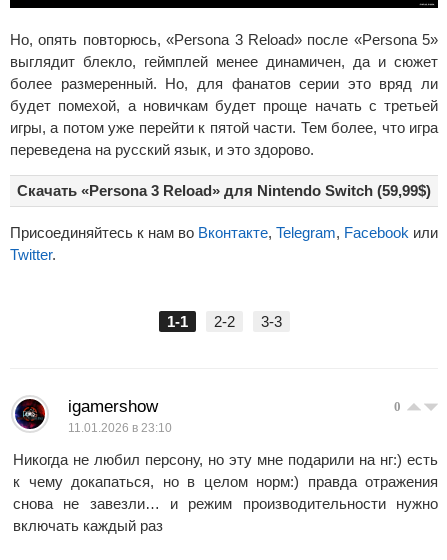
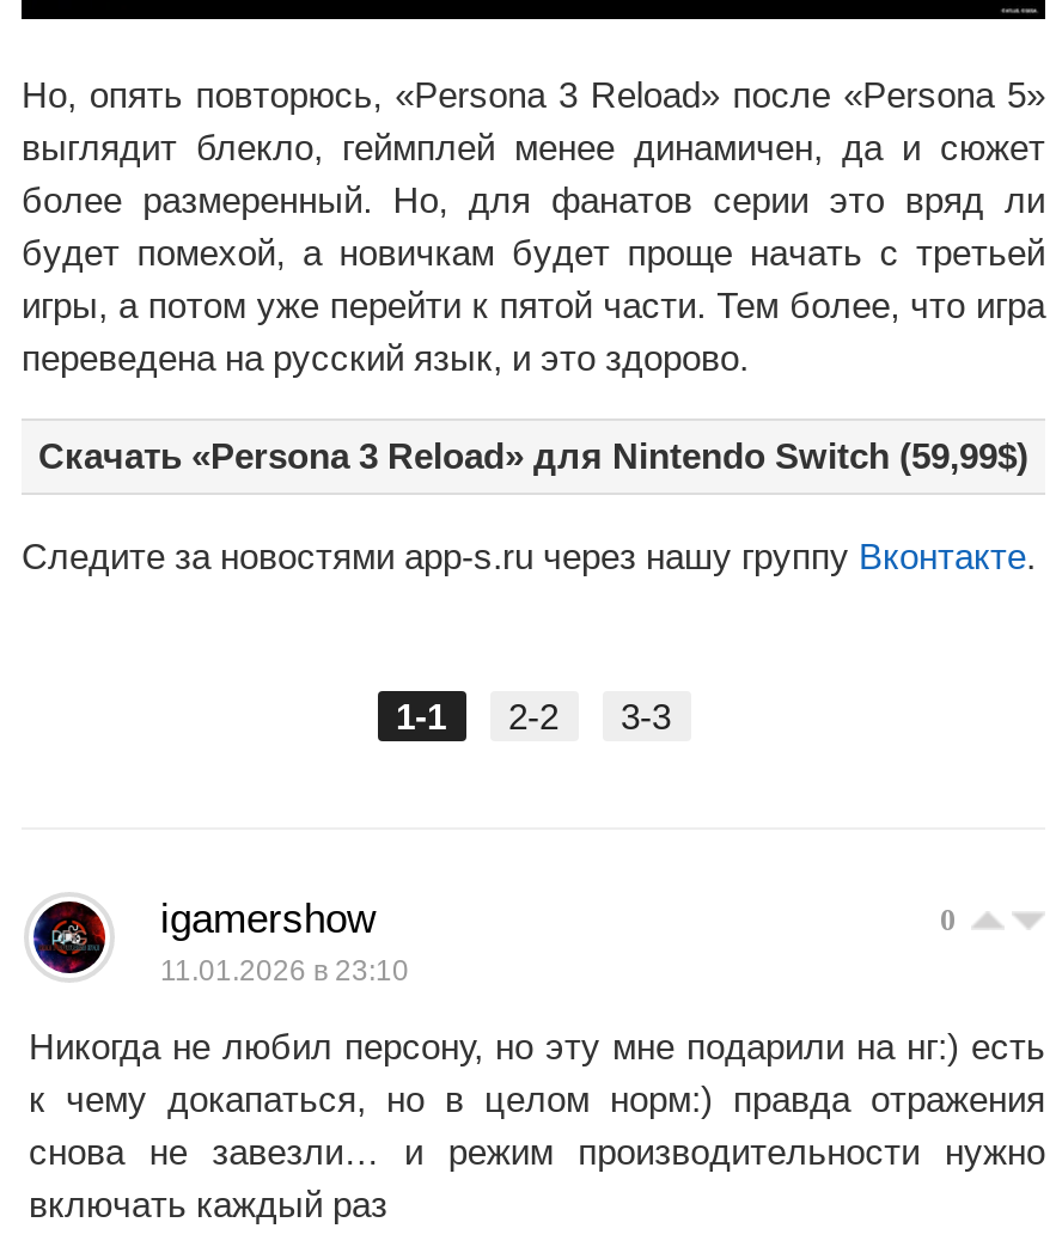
- Присоединяйтесь к нам во Вконтакте, Telegram, Facebook или
- Twitter.
+ Следите за новостями app-s.ru через нашу группу Вконтакте.
